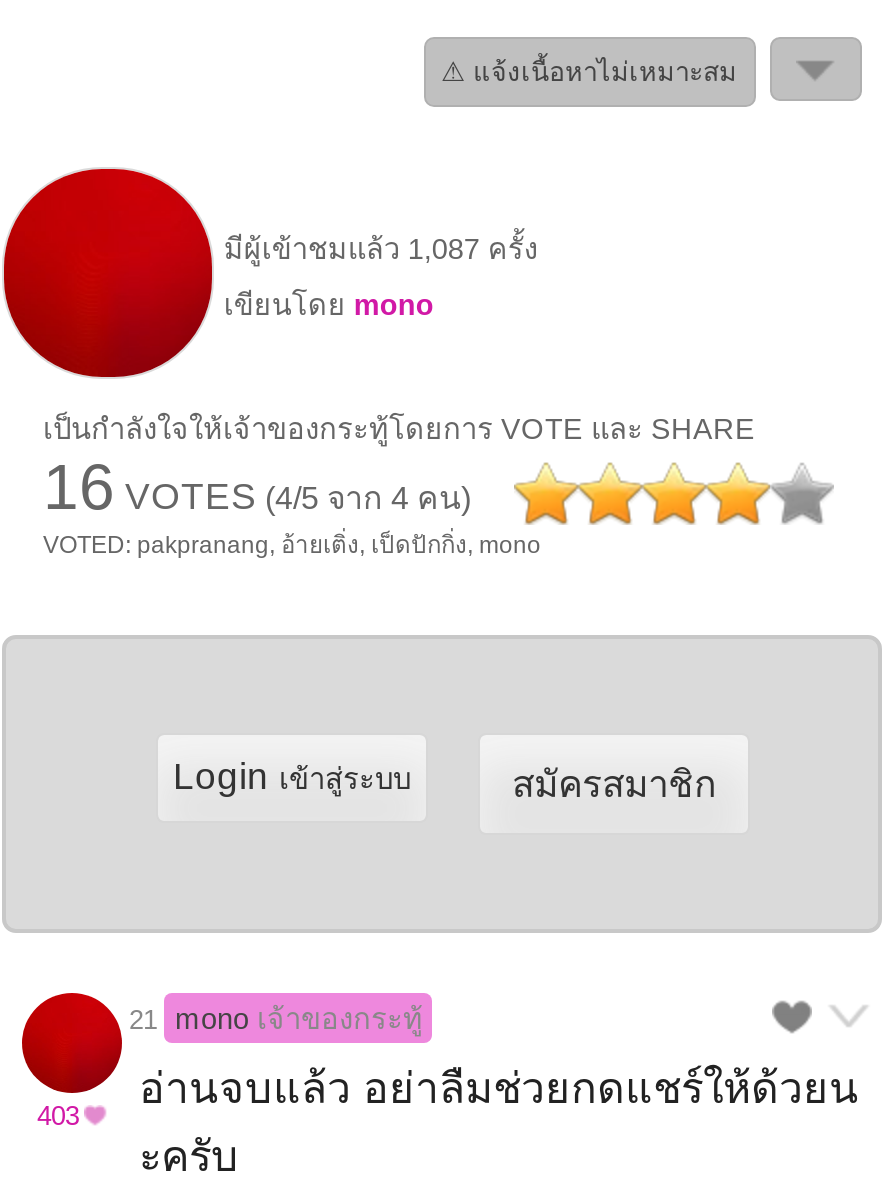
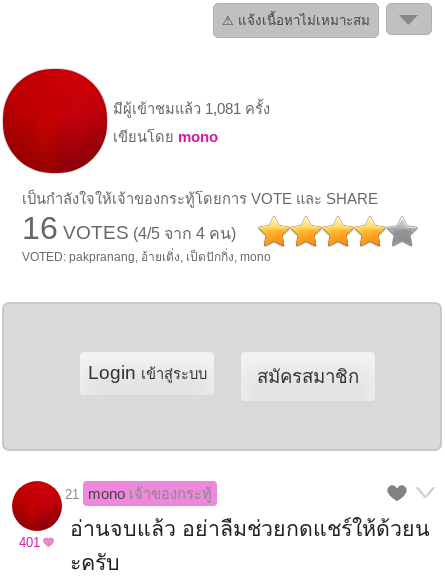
- มีผู้เข้าชมแล้ว 1,087 ครั้ง
+ มีผู้เข้าชมแล้ว 1,081 ครั้ง

- 403
+ 401
